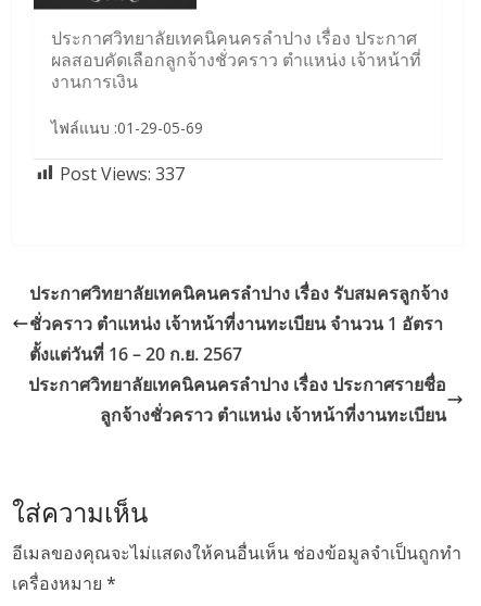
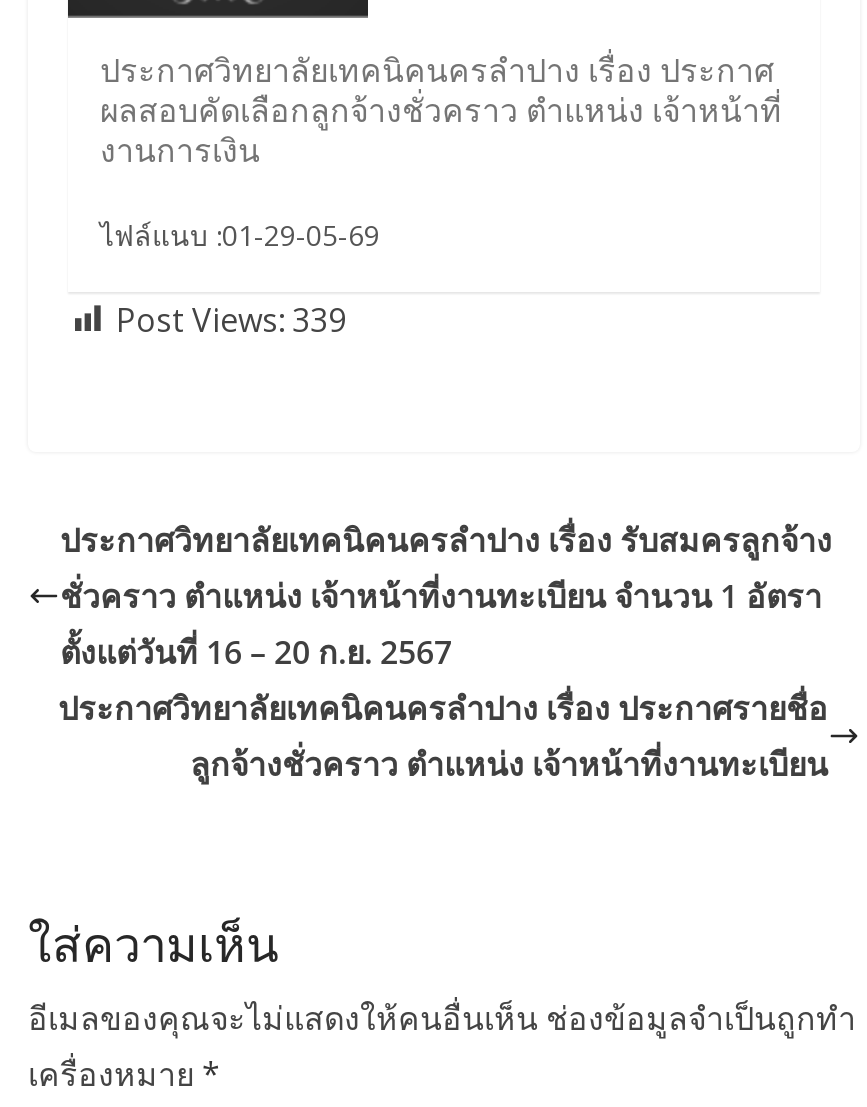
- Post Views: 337
+ Post Views: 339
